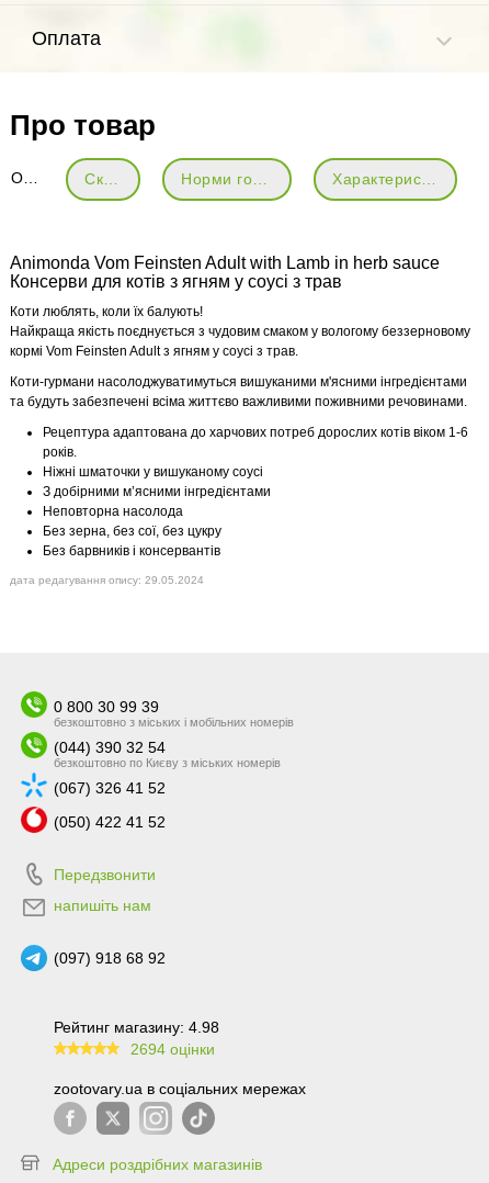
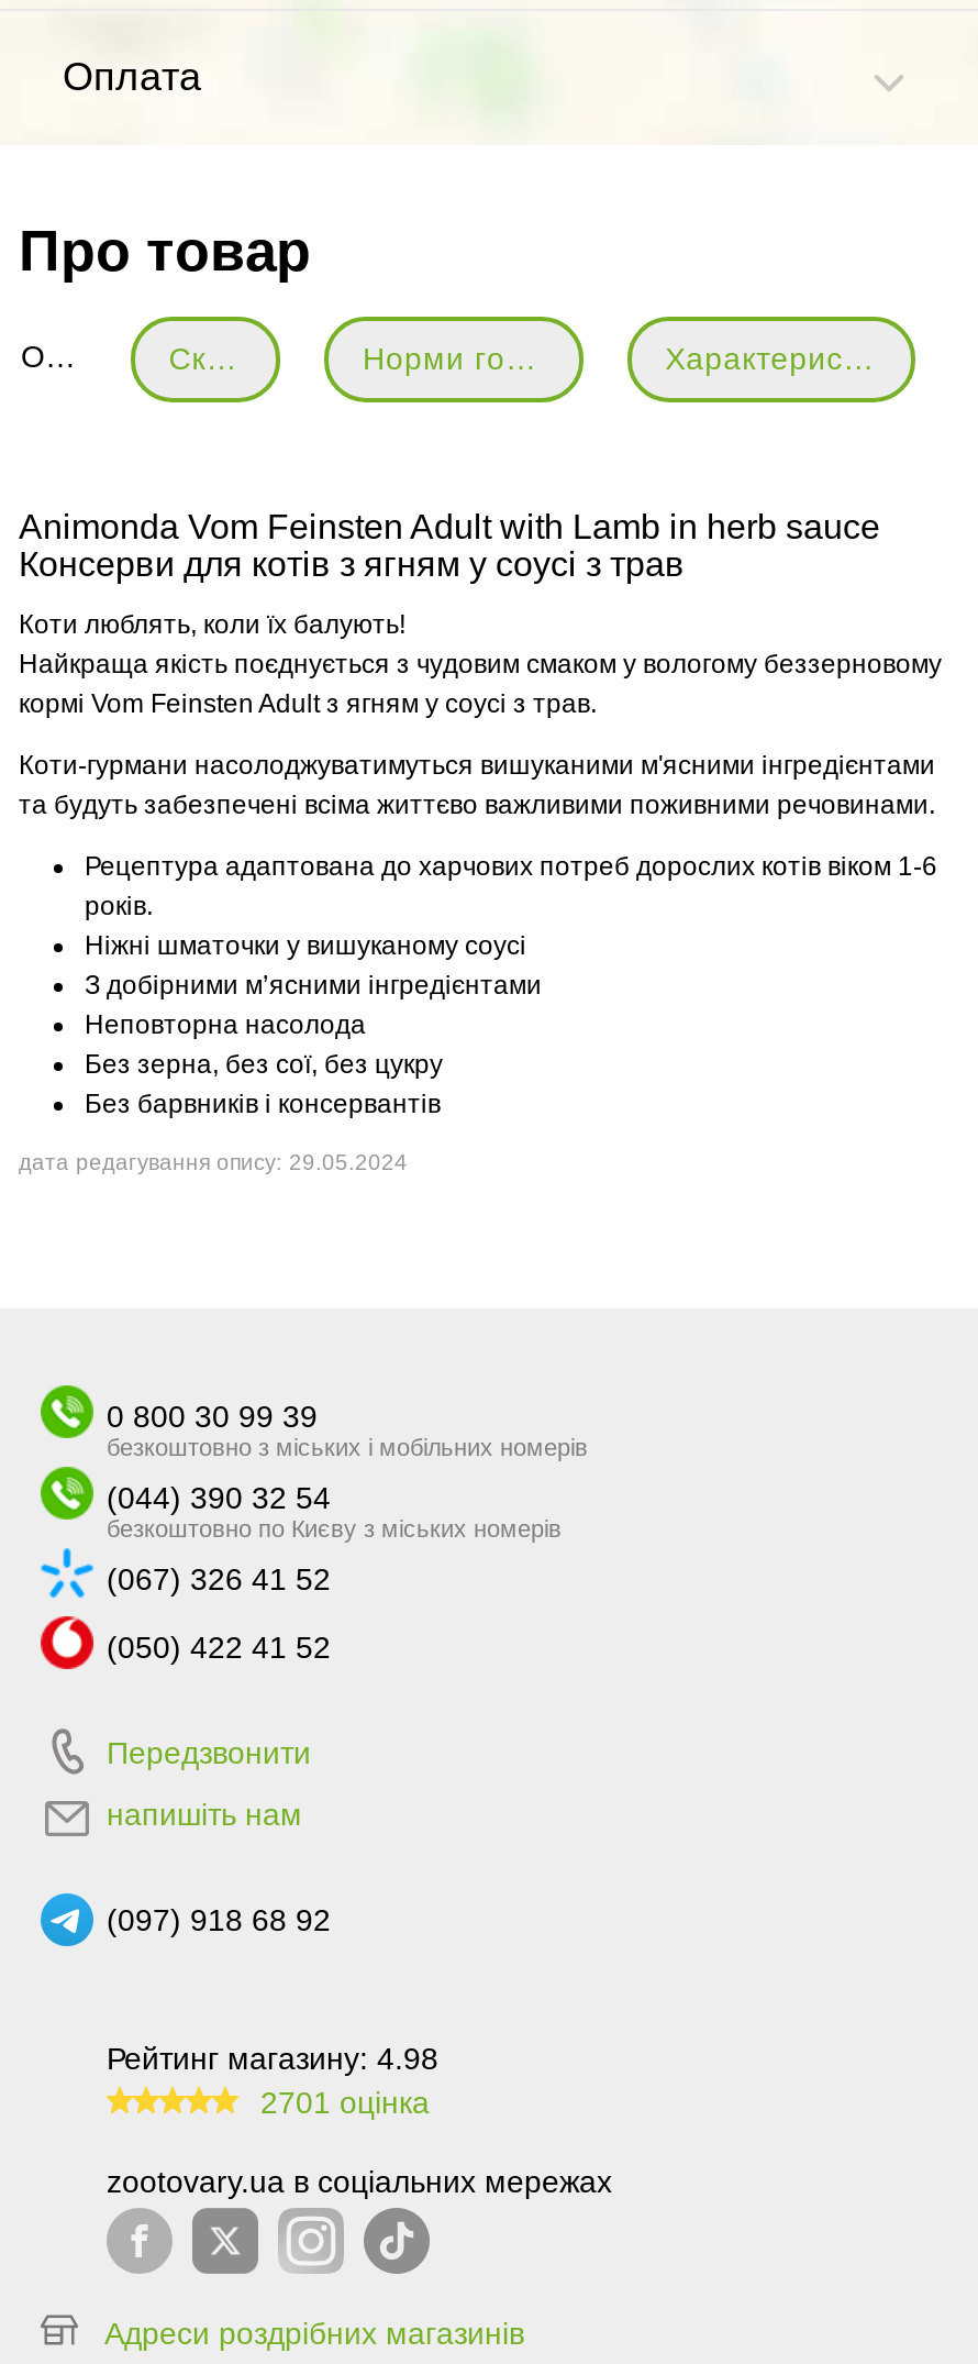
- 2694 оцінки
+ 2701 оцінка
